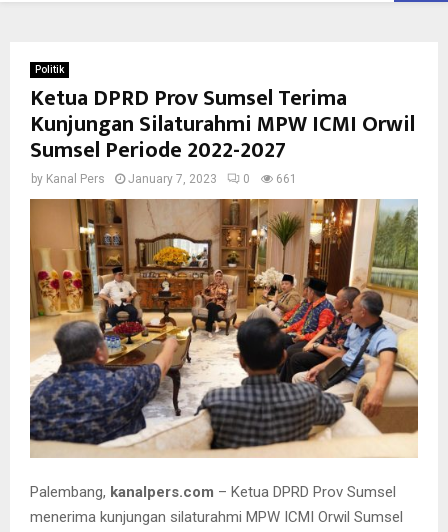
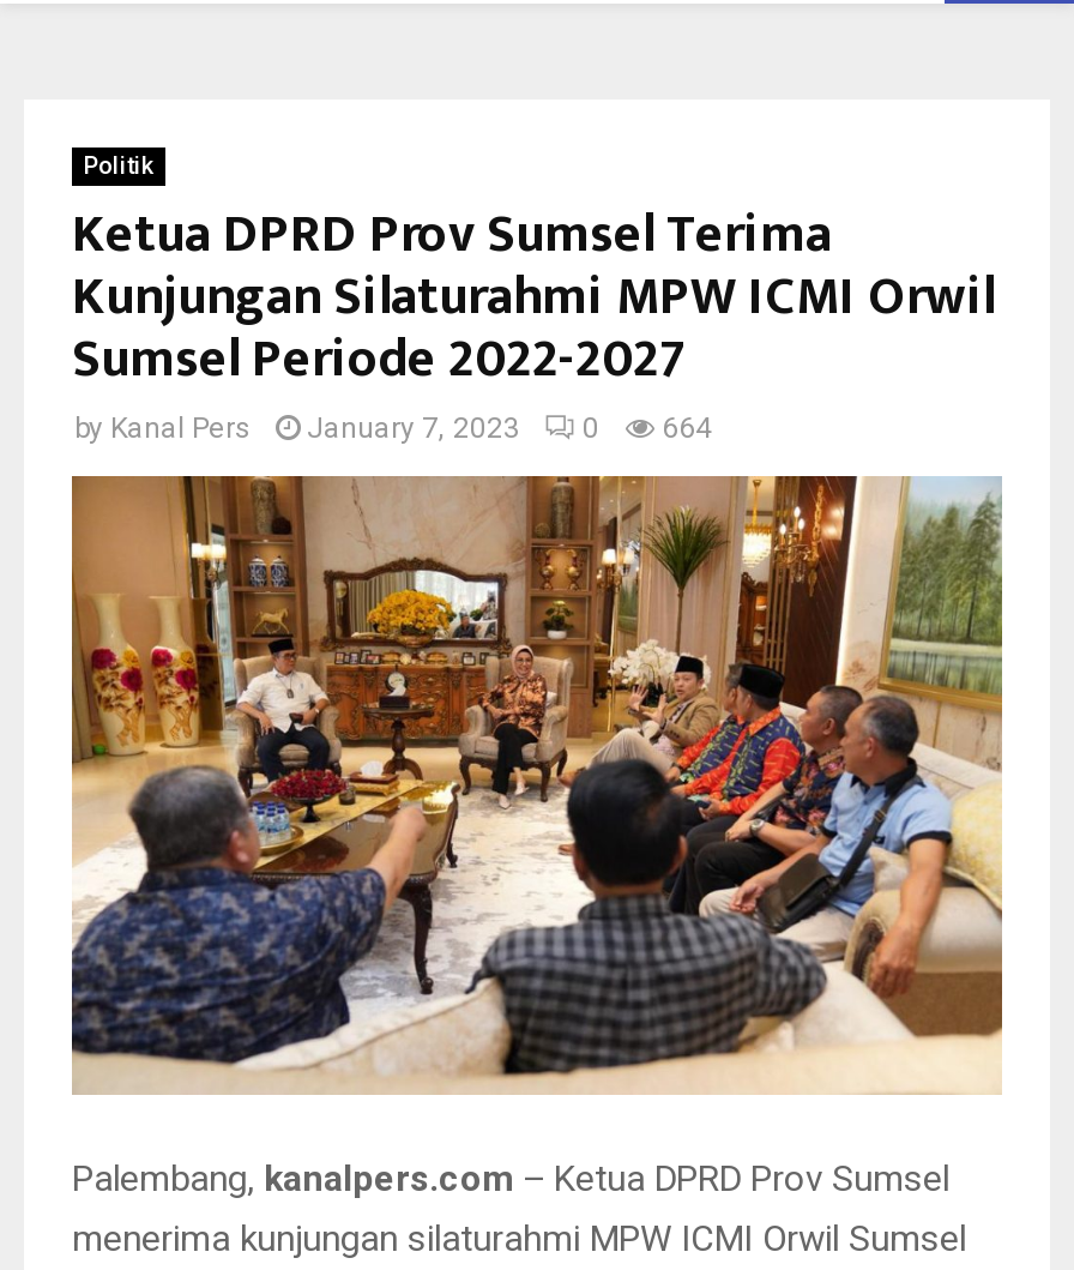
- by Kanal Pers January 7, 2023 0 661
+ by Kanal Pers January 7, 2023 0 664
